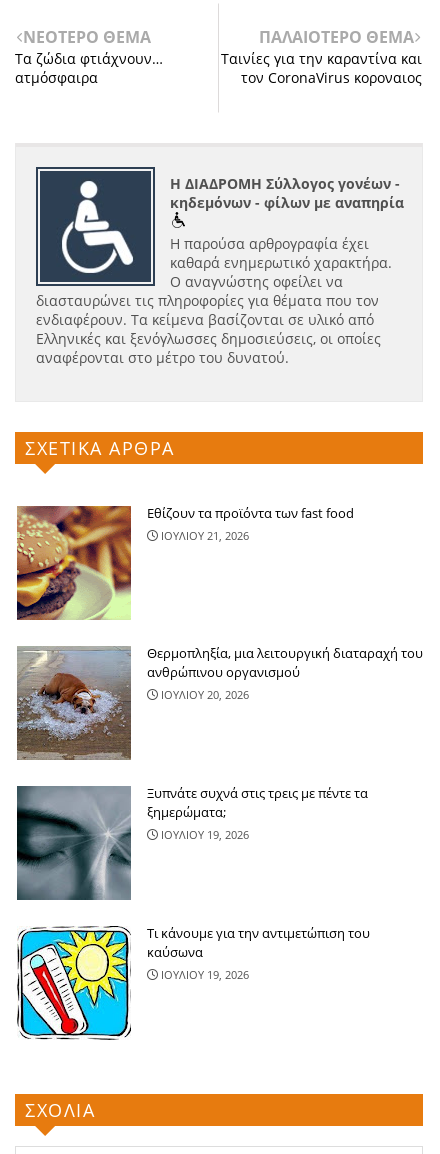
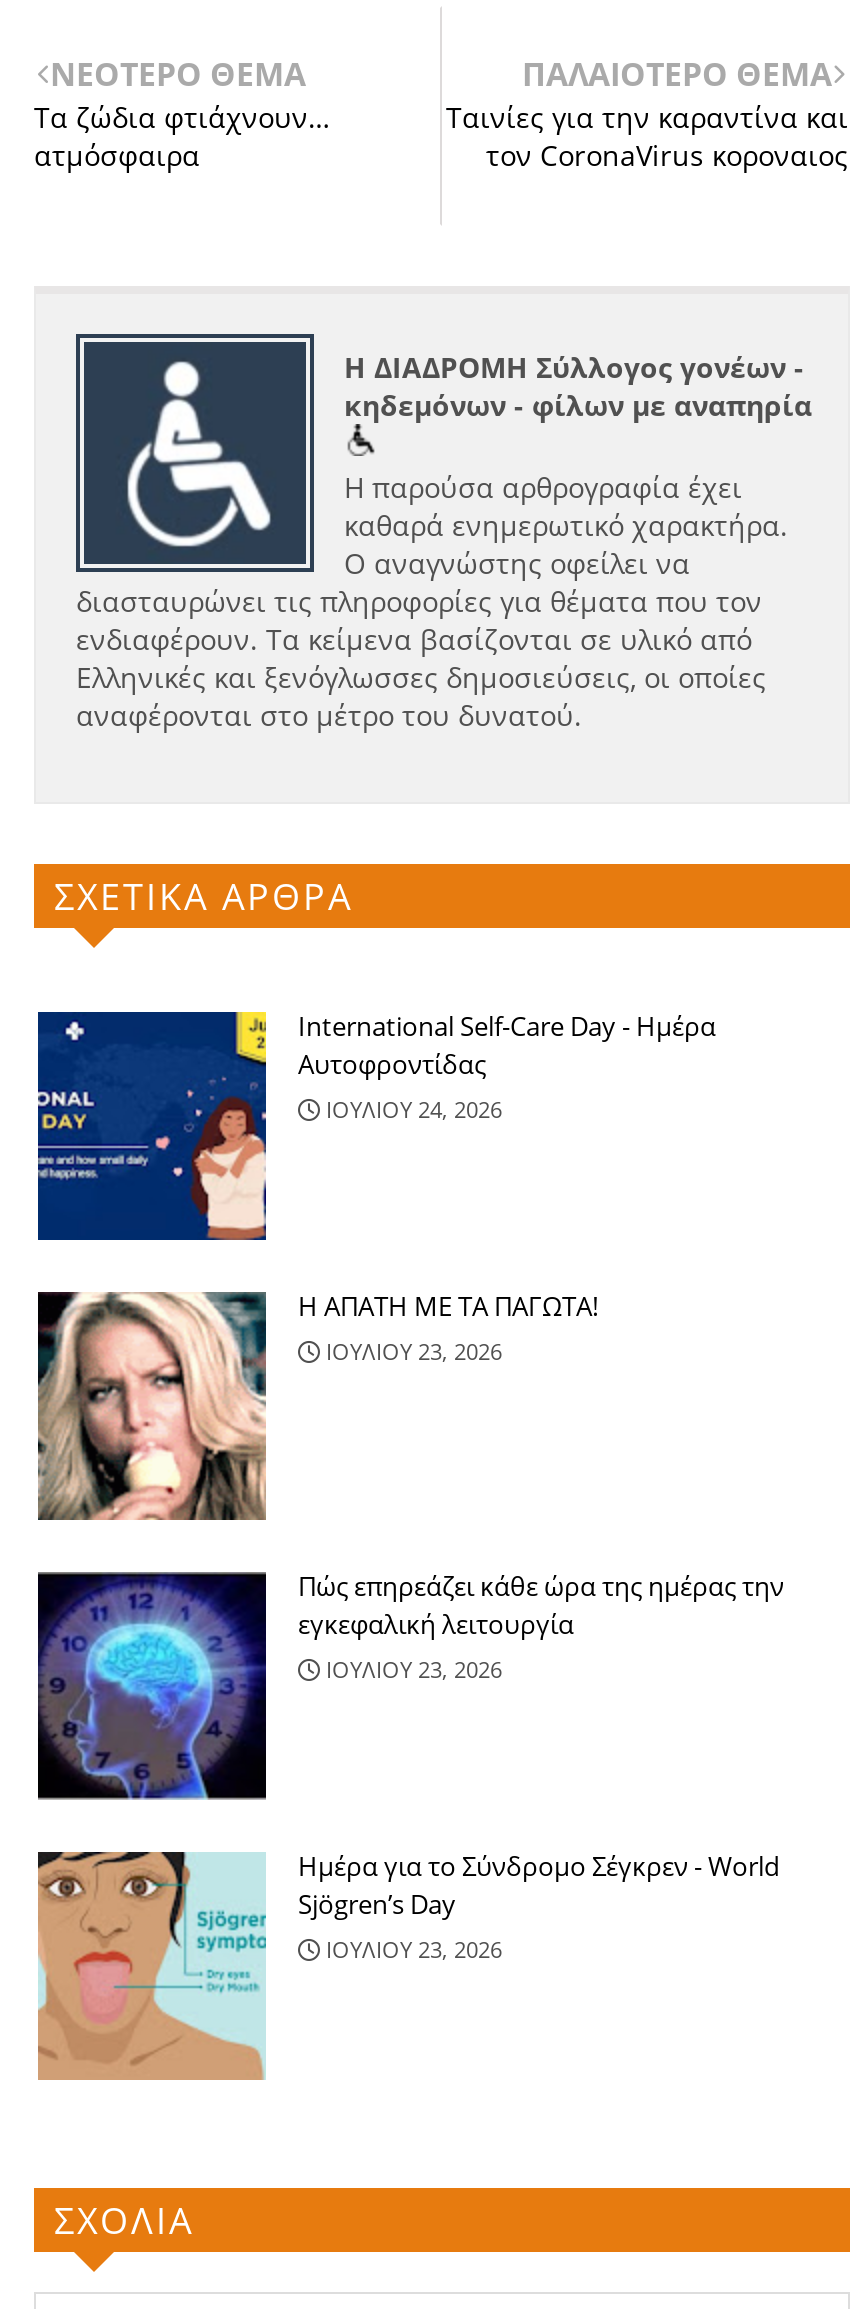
- [image]
- Εθίζουν τα προϊόντα των fast food
- ΙΟΥΛΙΟΥ 21, 2026
+ [image]
+ International Self-Care Day - Ημέρα
+ Αυτοφροντίδας
+ ΙΟΥΛΙΟΥ 24, 2026

- [image]
- Θερμοπληξία, μια λειτουργική διαταραχή του
- ανθρώπινου οργανισμού
- ΙΟΥΛΙΟΥ 20, 2026
+ [image]
+ Η ΑΠΑΤΗ ΜΕ ΤΑ ΠΑΓΩΤΑ!
+ ΙΟΥΛΙΟΥ 23, 2026

- [image]
- Ξυπνάτε συχνά στις τρεις με πέντε τα
- ξημερώματα;
- ΙΟΥΛΙΟΥ 19, 2026
+ [image]
+ Πώς επηρεάζει κάθε ώρα της ημέρας την
+ εγκεφαλική λειτουργία
+ ΙΟΥΛΙΟΥ 23, 2026

- [image]
- Τι κάνουμε για την αντιμετώπιση του
- καύσωνα
- ΙΟΥΛΙΟΥ 19, 2026
+ [image]
+ Ημέρα για το Σύνδρομο Σέγκρεν - World
+ Sjögren’s Day
+ ΙΟΥΛΙΟΥ 23, 2026
